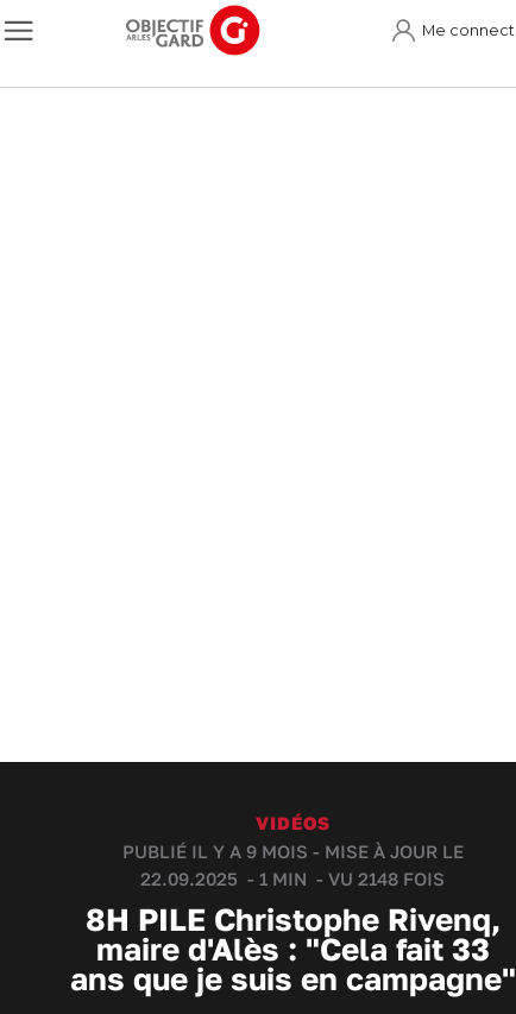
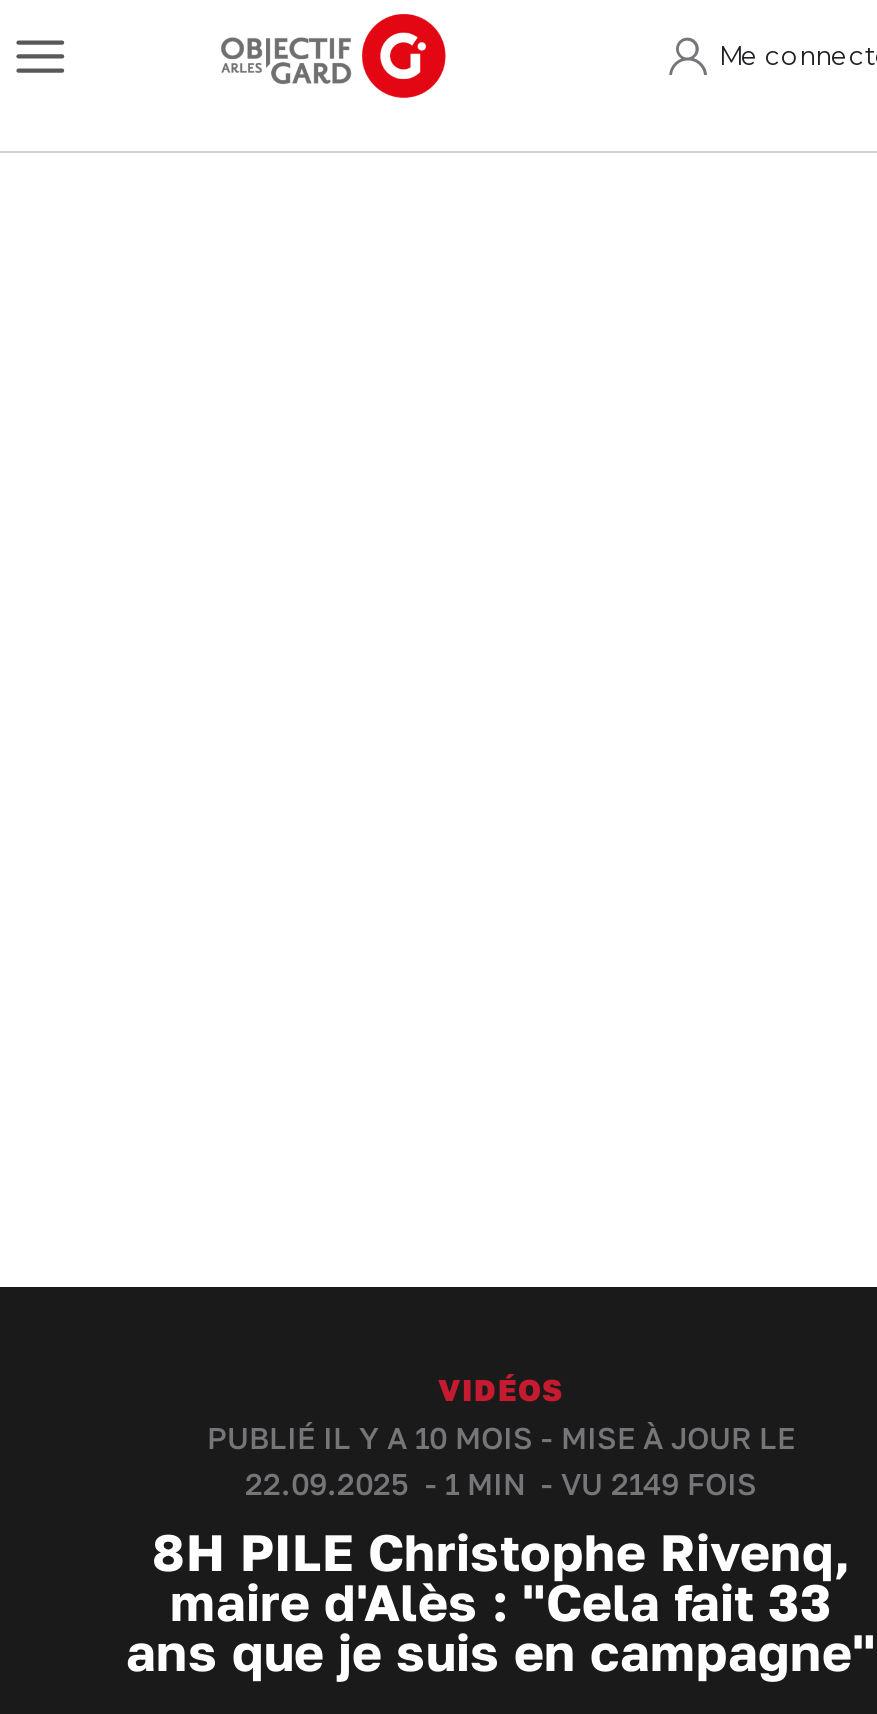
- PUBLIÉ IL Y A 9 MOIS - MISE À JOUR LE
+ PUBLIÉ IL Y A 10 MOIS - MISE À JOUR LE

- 22.09.2025 - 1 MIN - VU 2148 FOIS
+ 22.09.2025 - 1 MIN - VU 2149 FOIS
